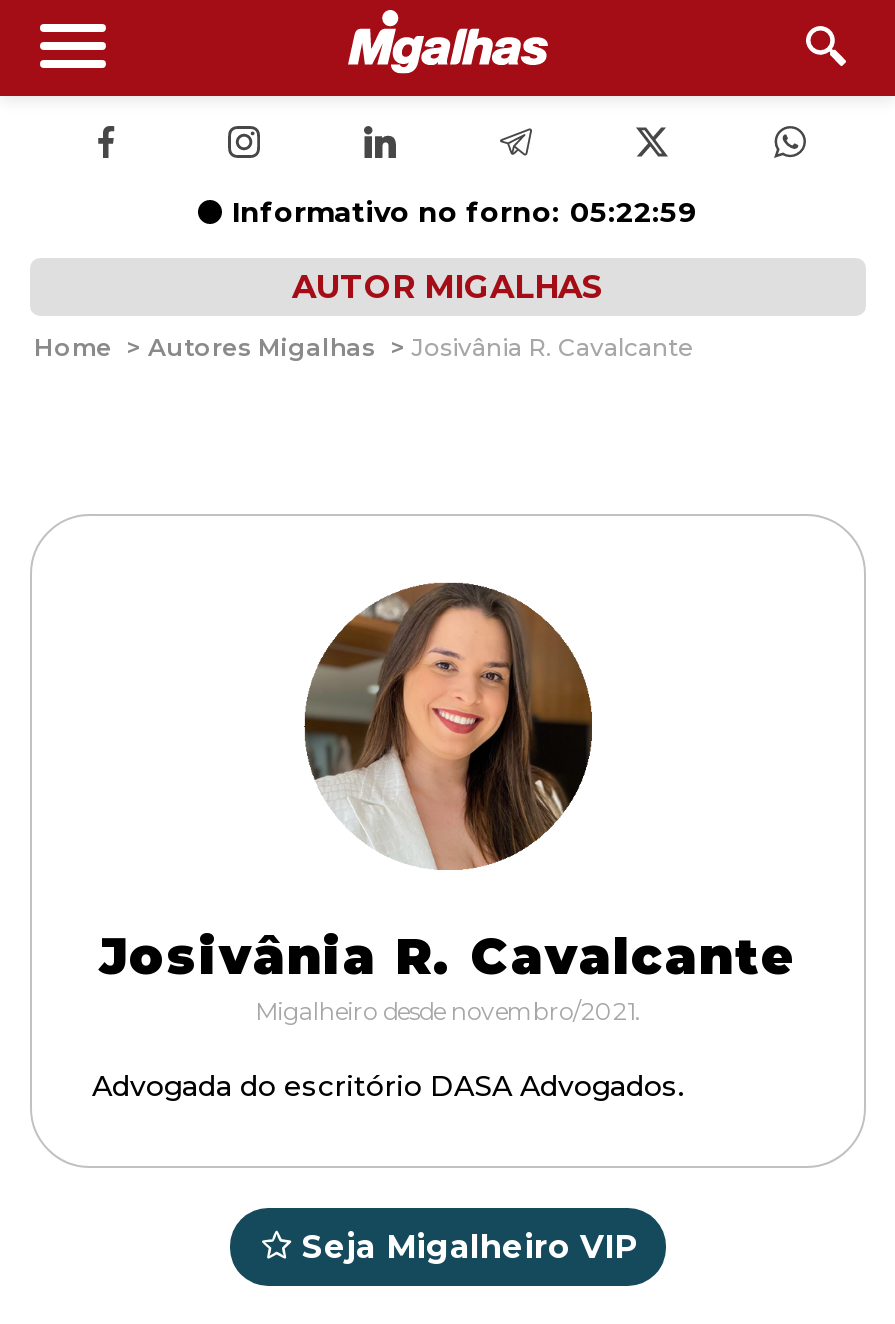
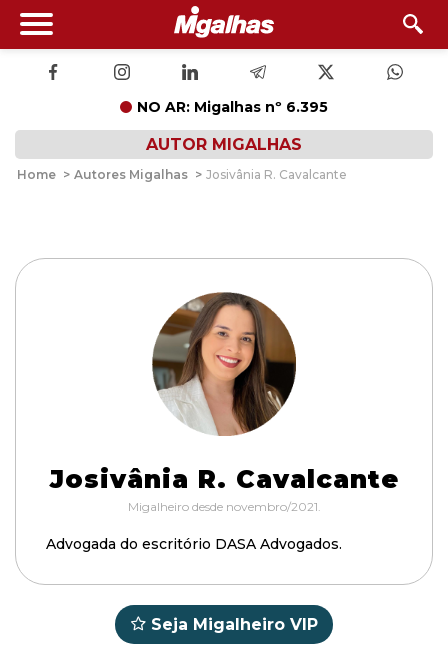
- Informativo no forno: 05:22:59
+ NO AR: Migalhas nº 6.395
